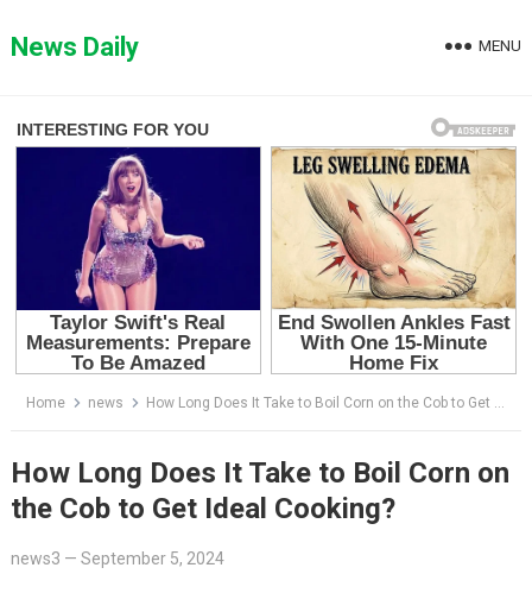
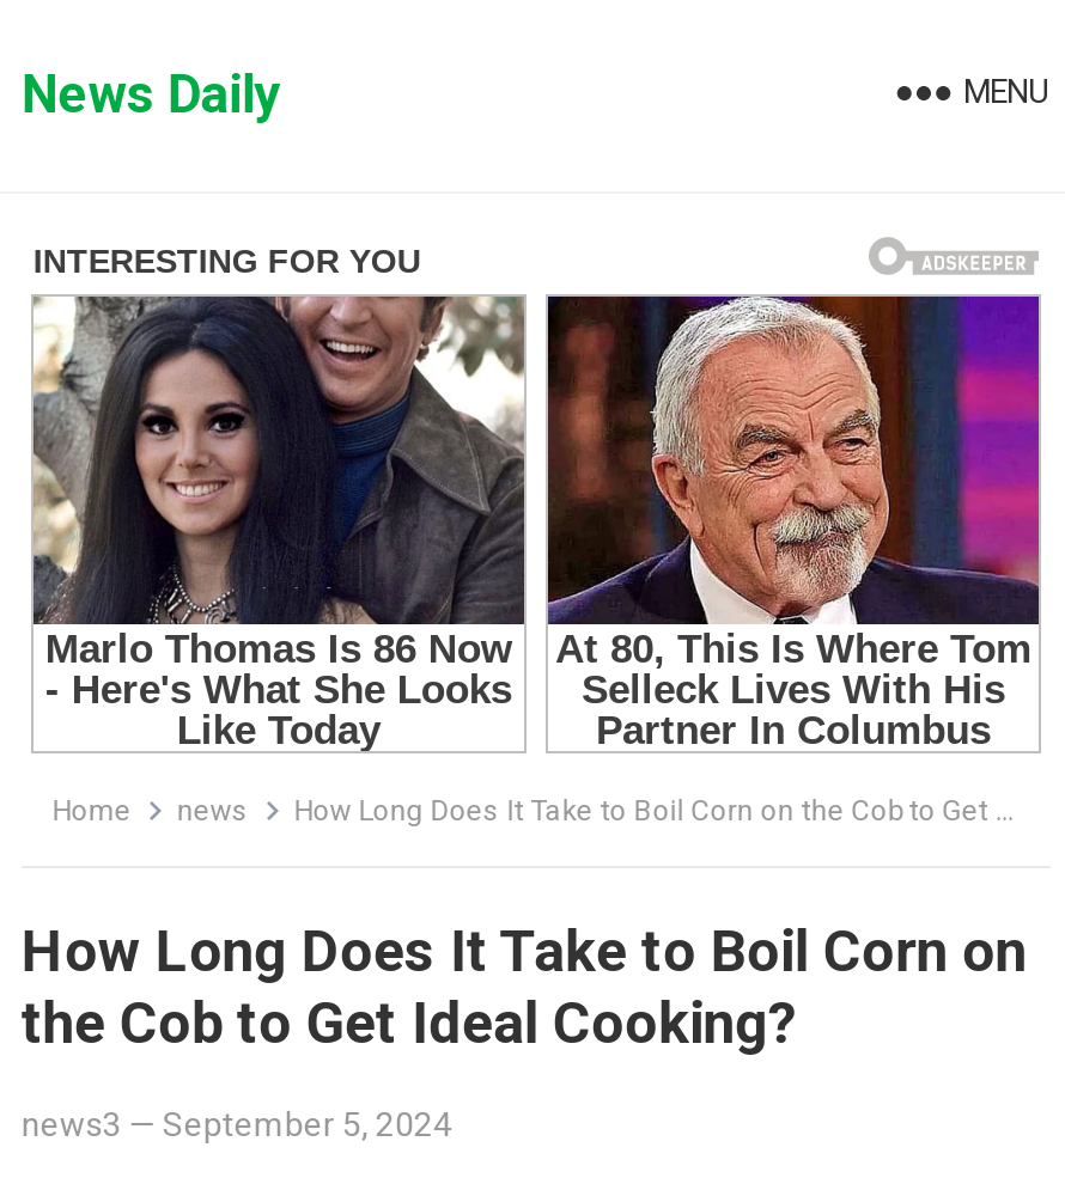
- [image]
+ [image]

- [image]
+ [image]
